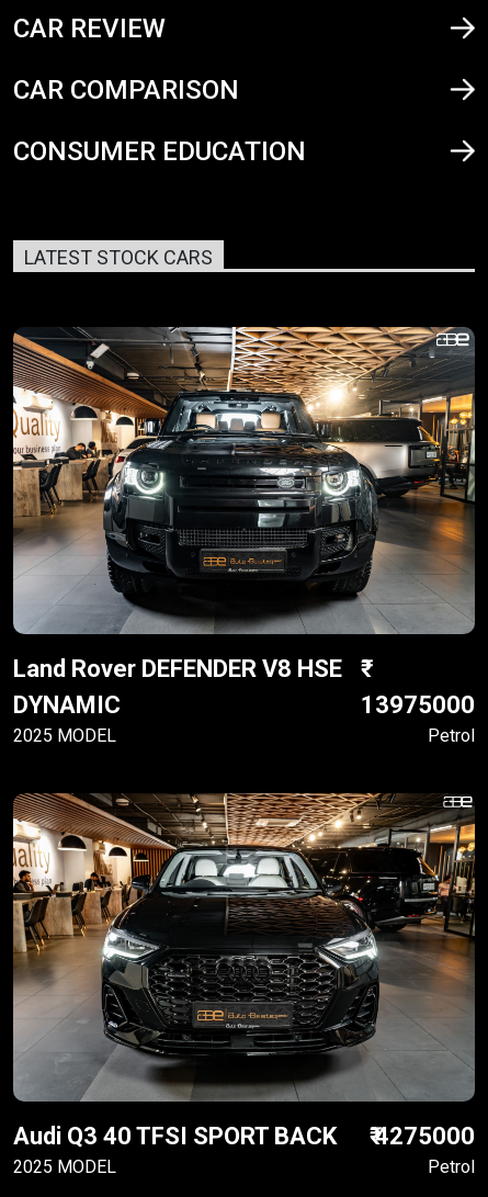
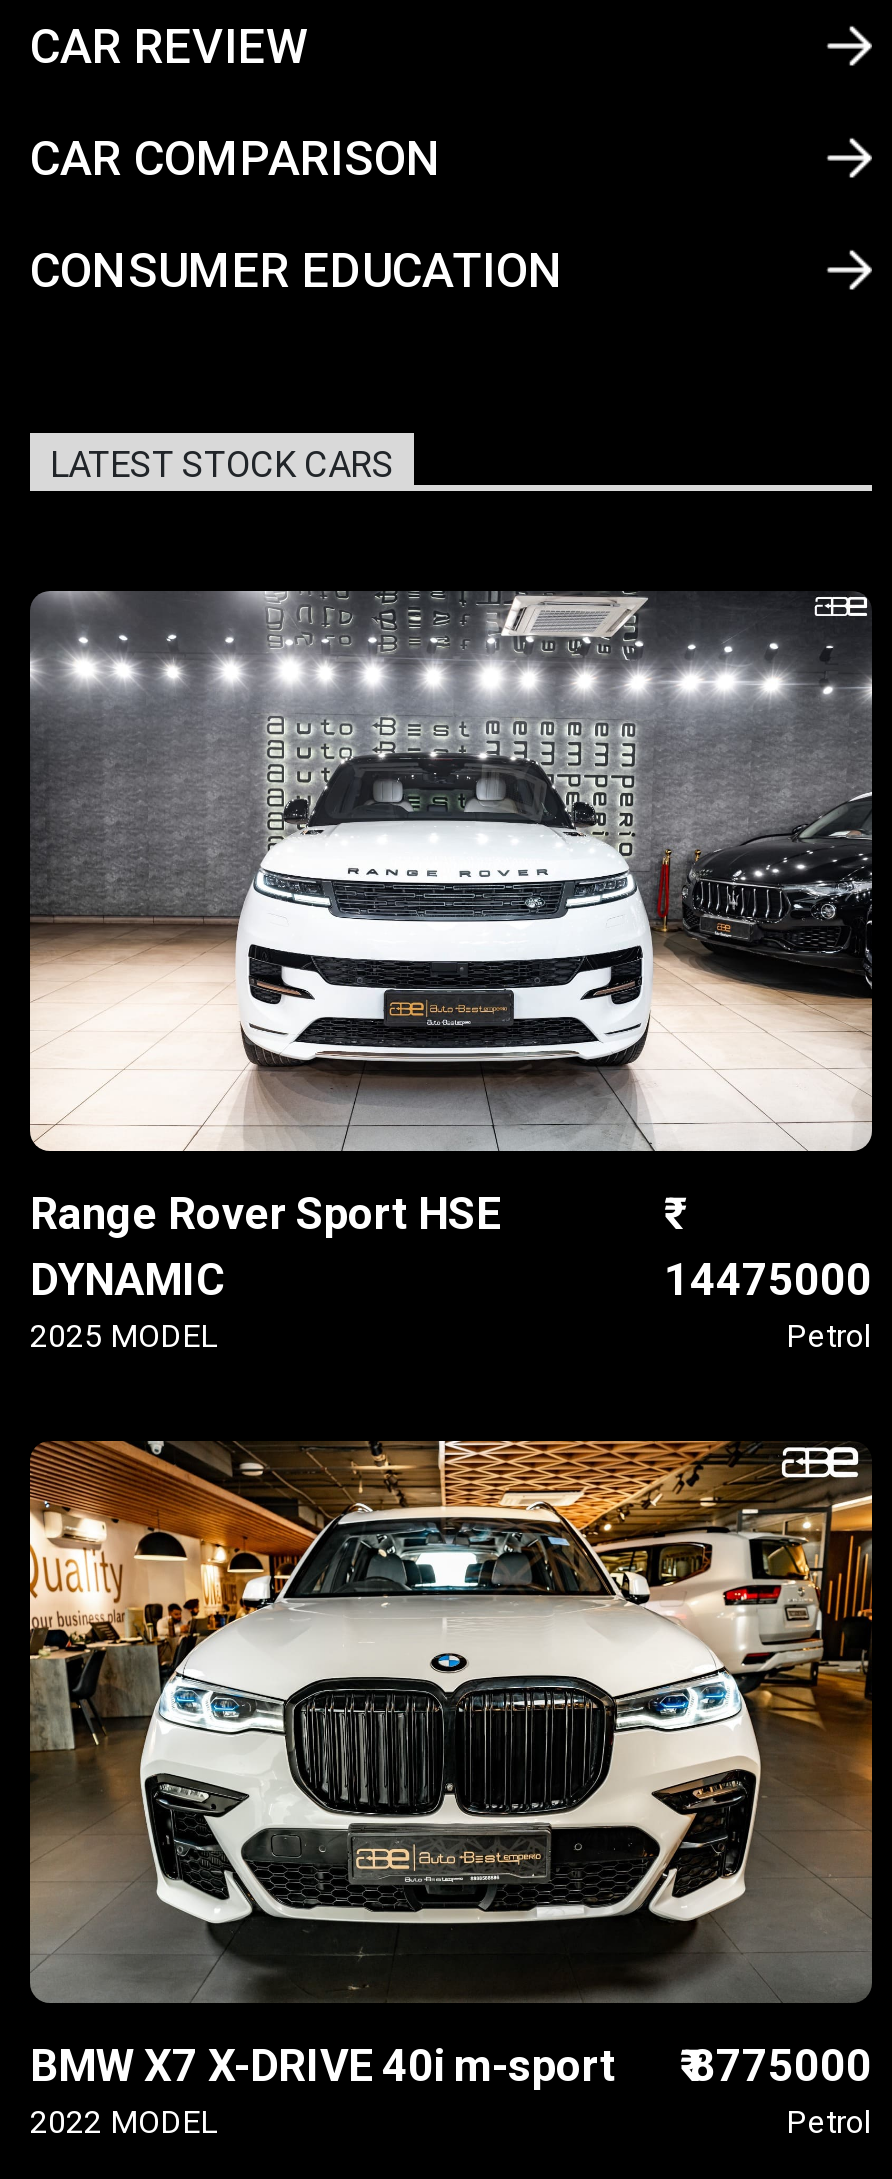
- [image]
- Land Rover DEFENDER V8 HSE
+ [image]
+ Range Rover Sport HSE

- 13975000
+ 14475000

- [image]
- Audi Q3 40 TFSI SPORT BACK
- 2025 MODEL
+ [image]
+ BMW X7 X-DRIVE 40i m-sport
+ 2022 MODEL

- ₹ 4275000
+ ₹ 8775000
